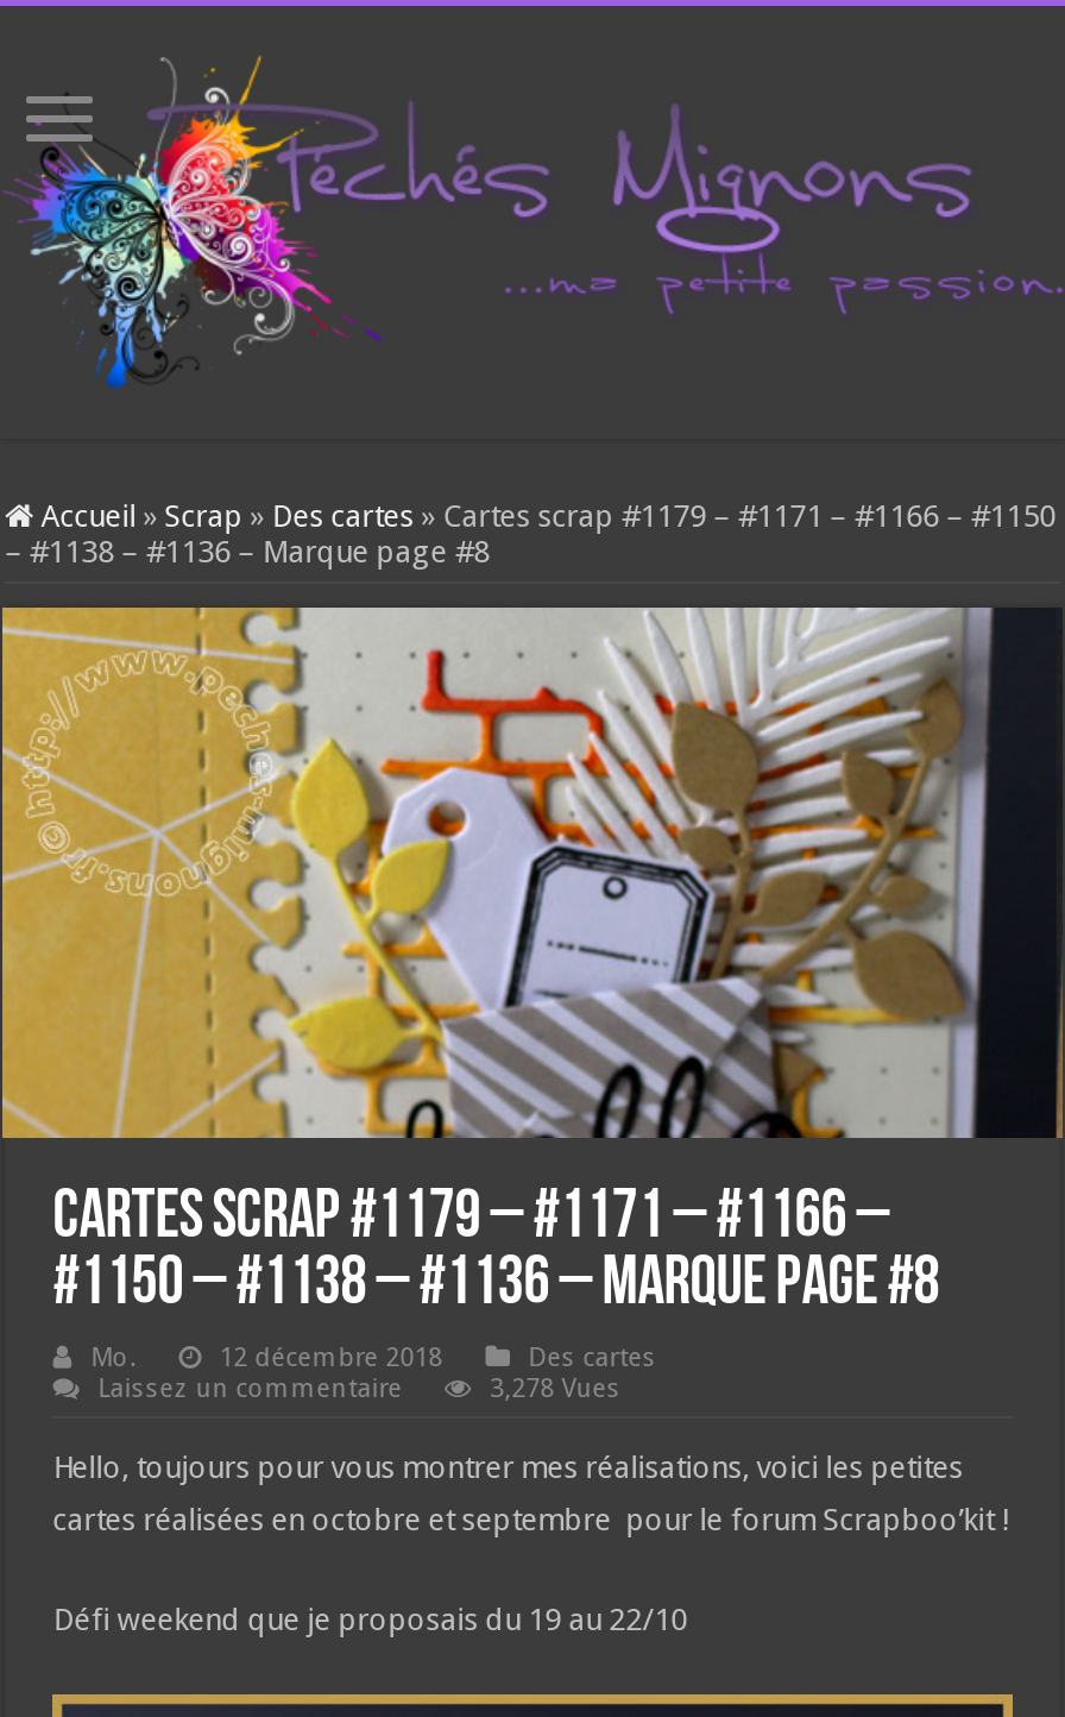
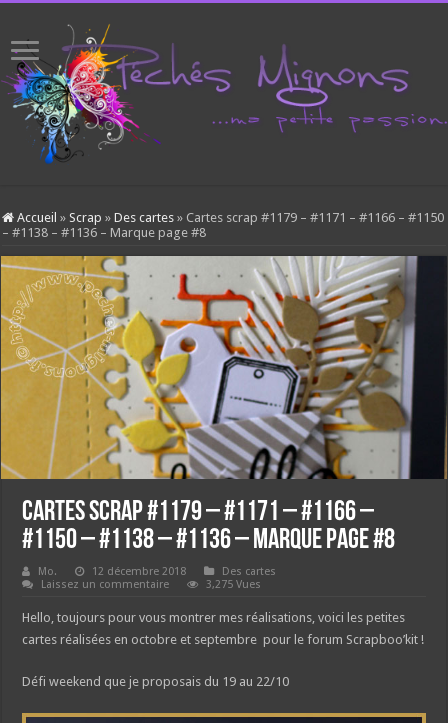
- 3,278 Vues
+ 3,275 Vues
